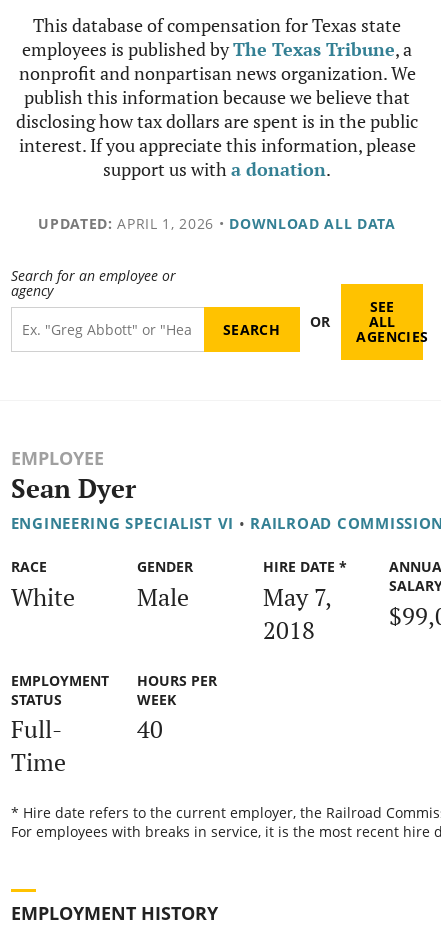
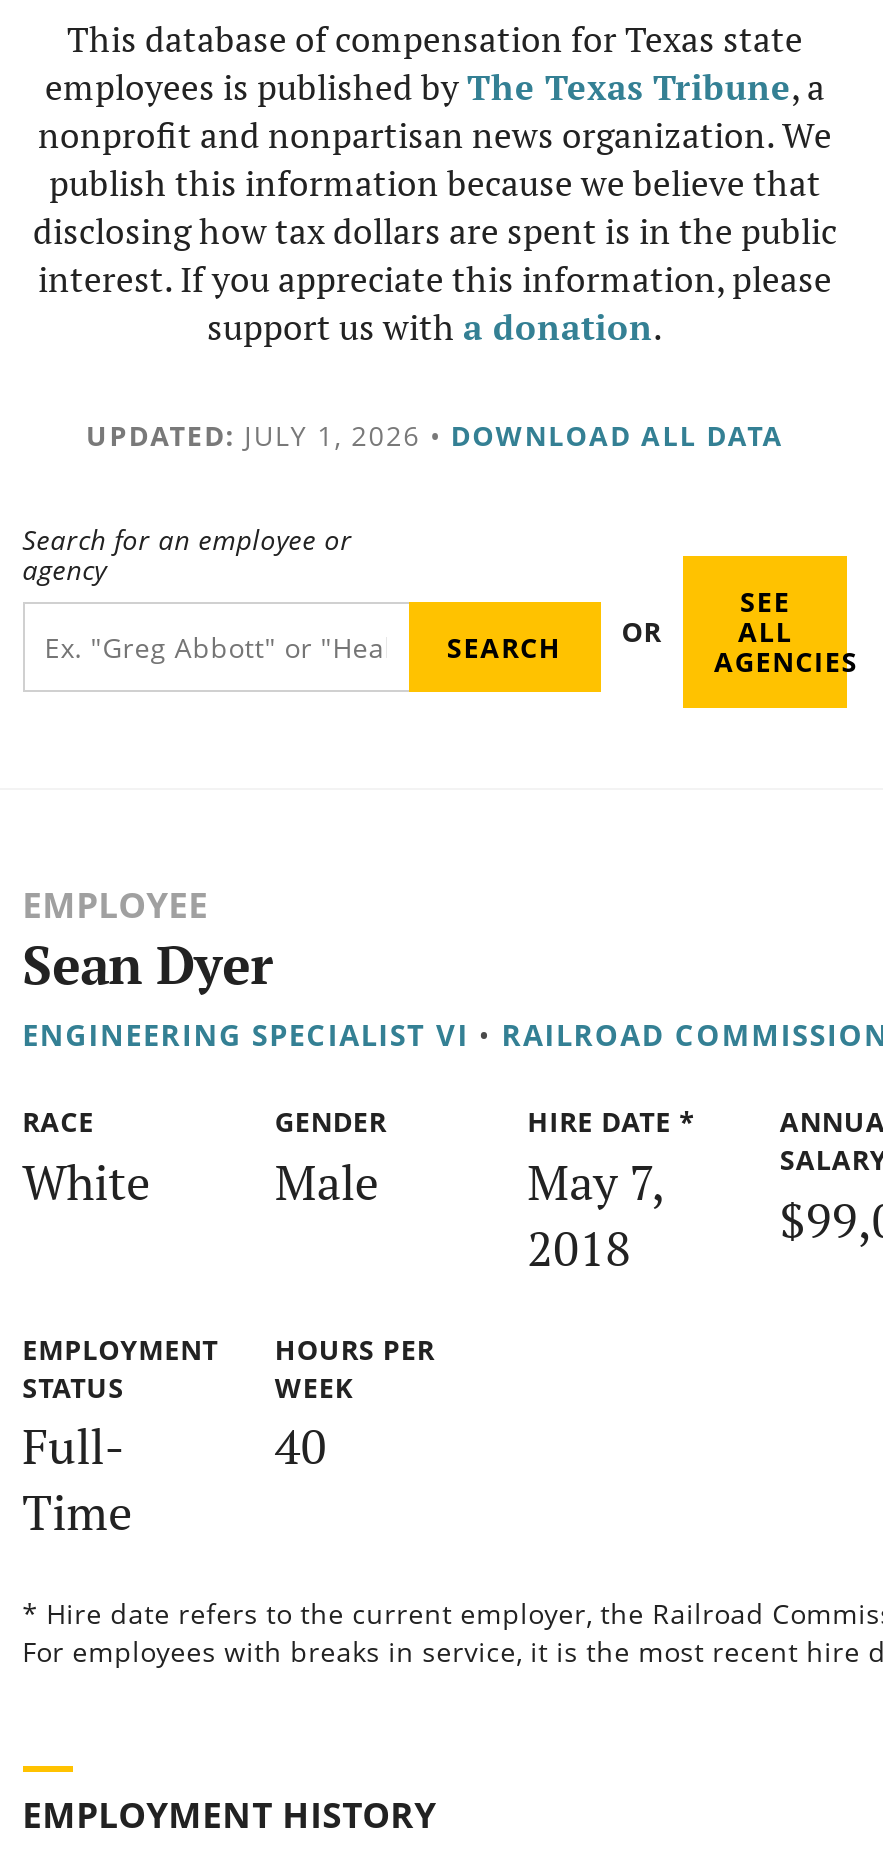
- UPDATED: APRIL 1, 2026 • DOWNLOAD ALL DATA
+ UPDATED: JULY 1, 2026 • DOWNLOAD ALL DATA
